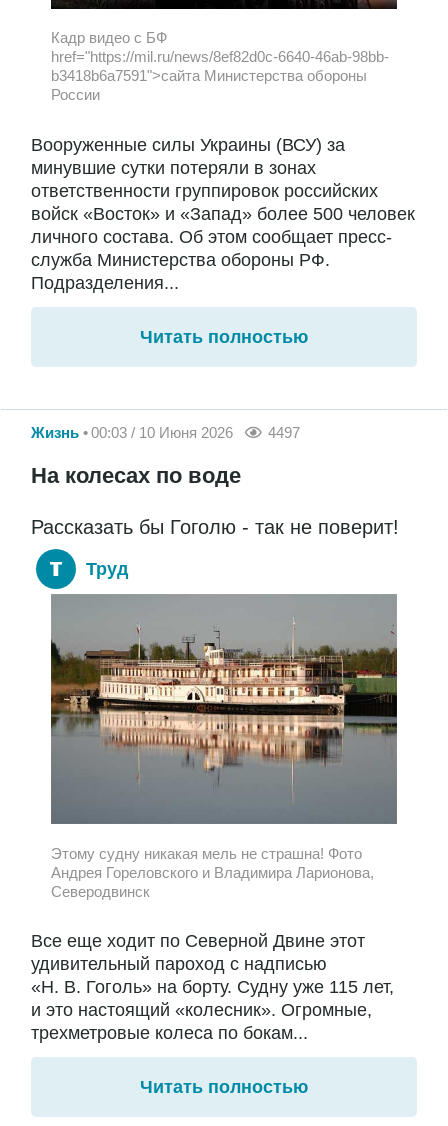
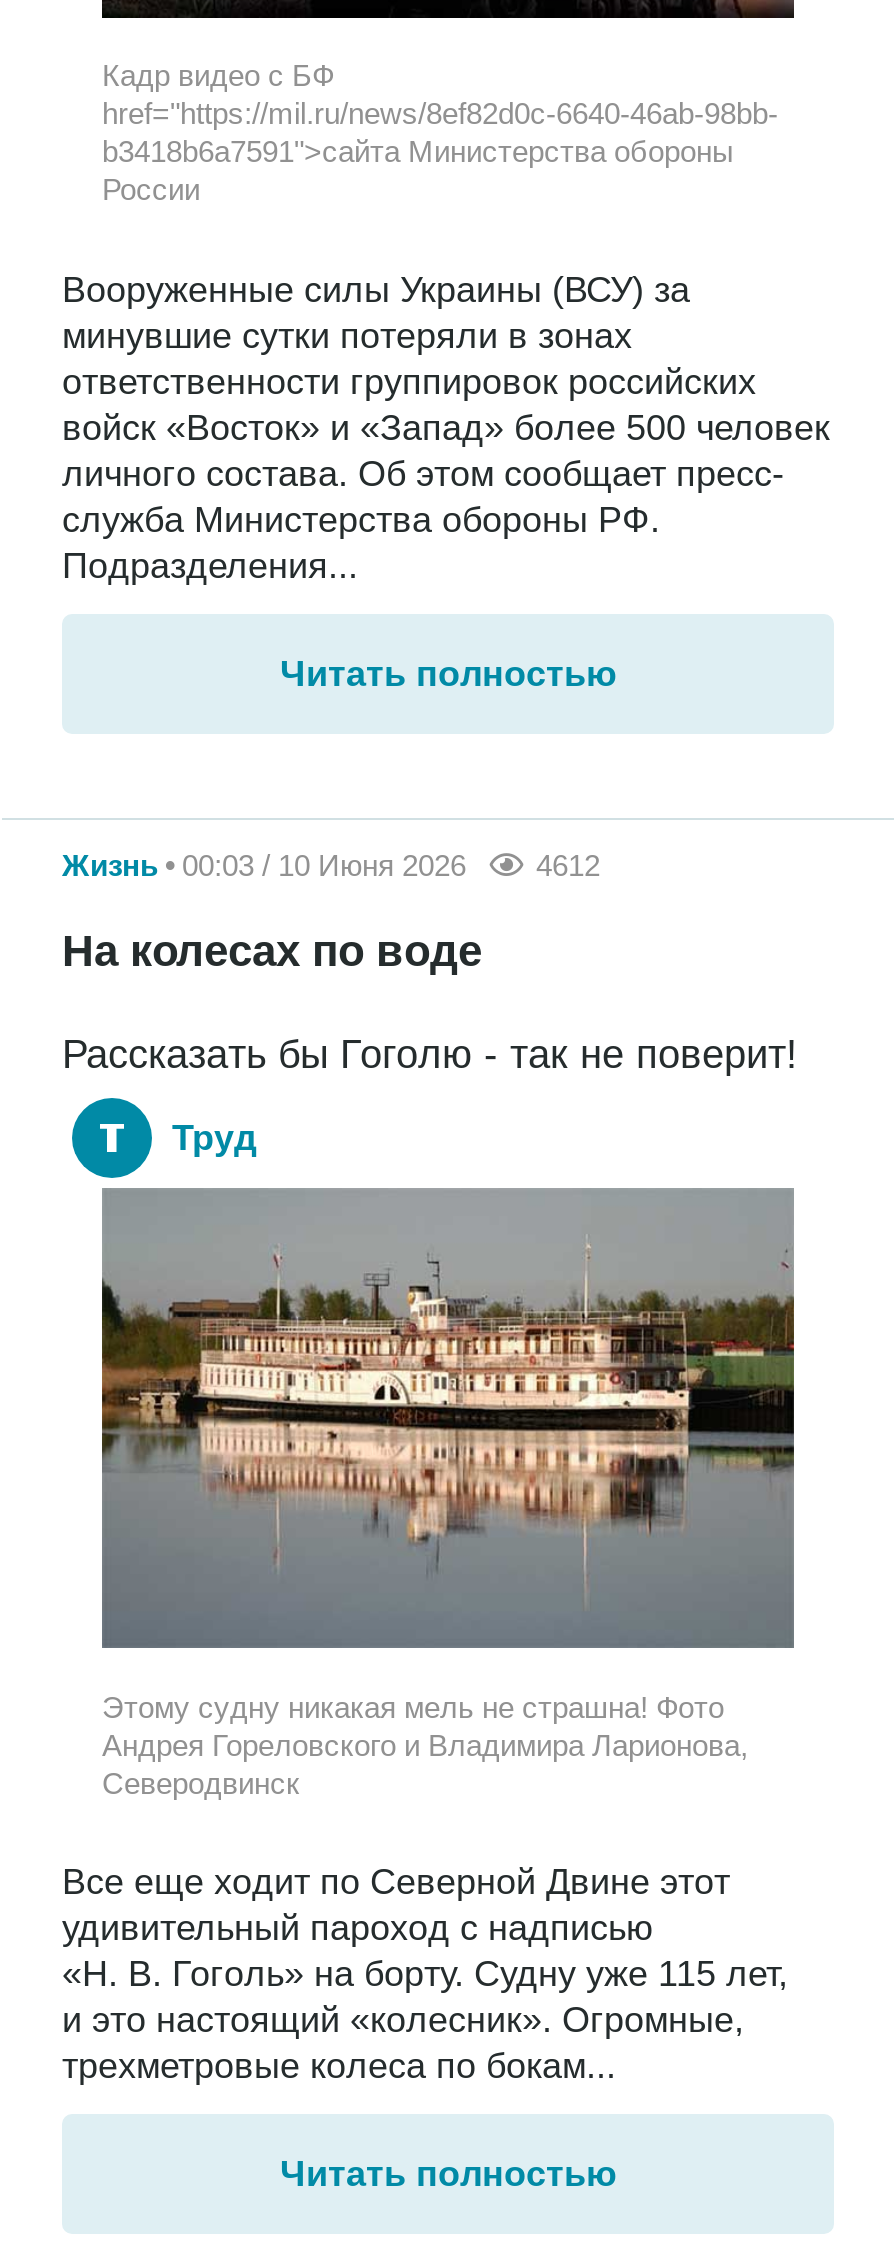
- 4497
+ 4612
